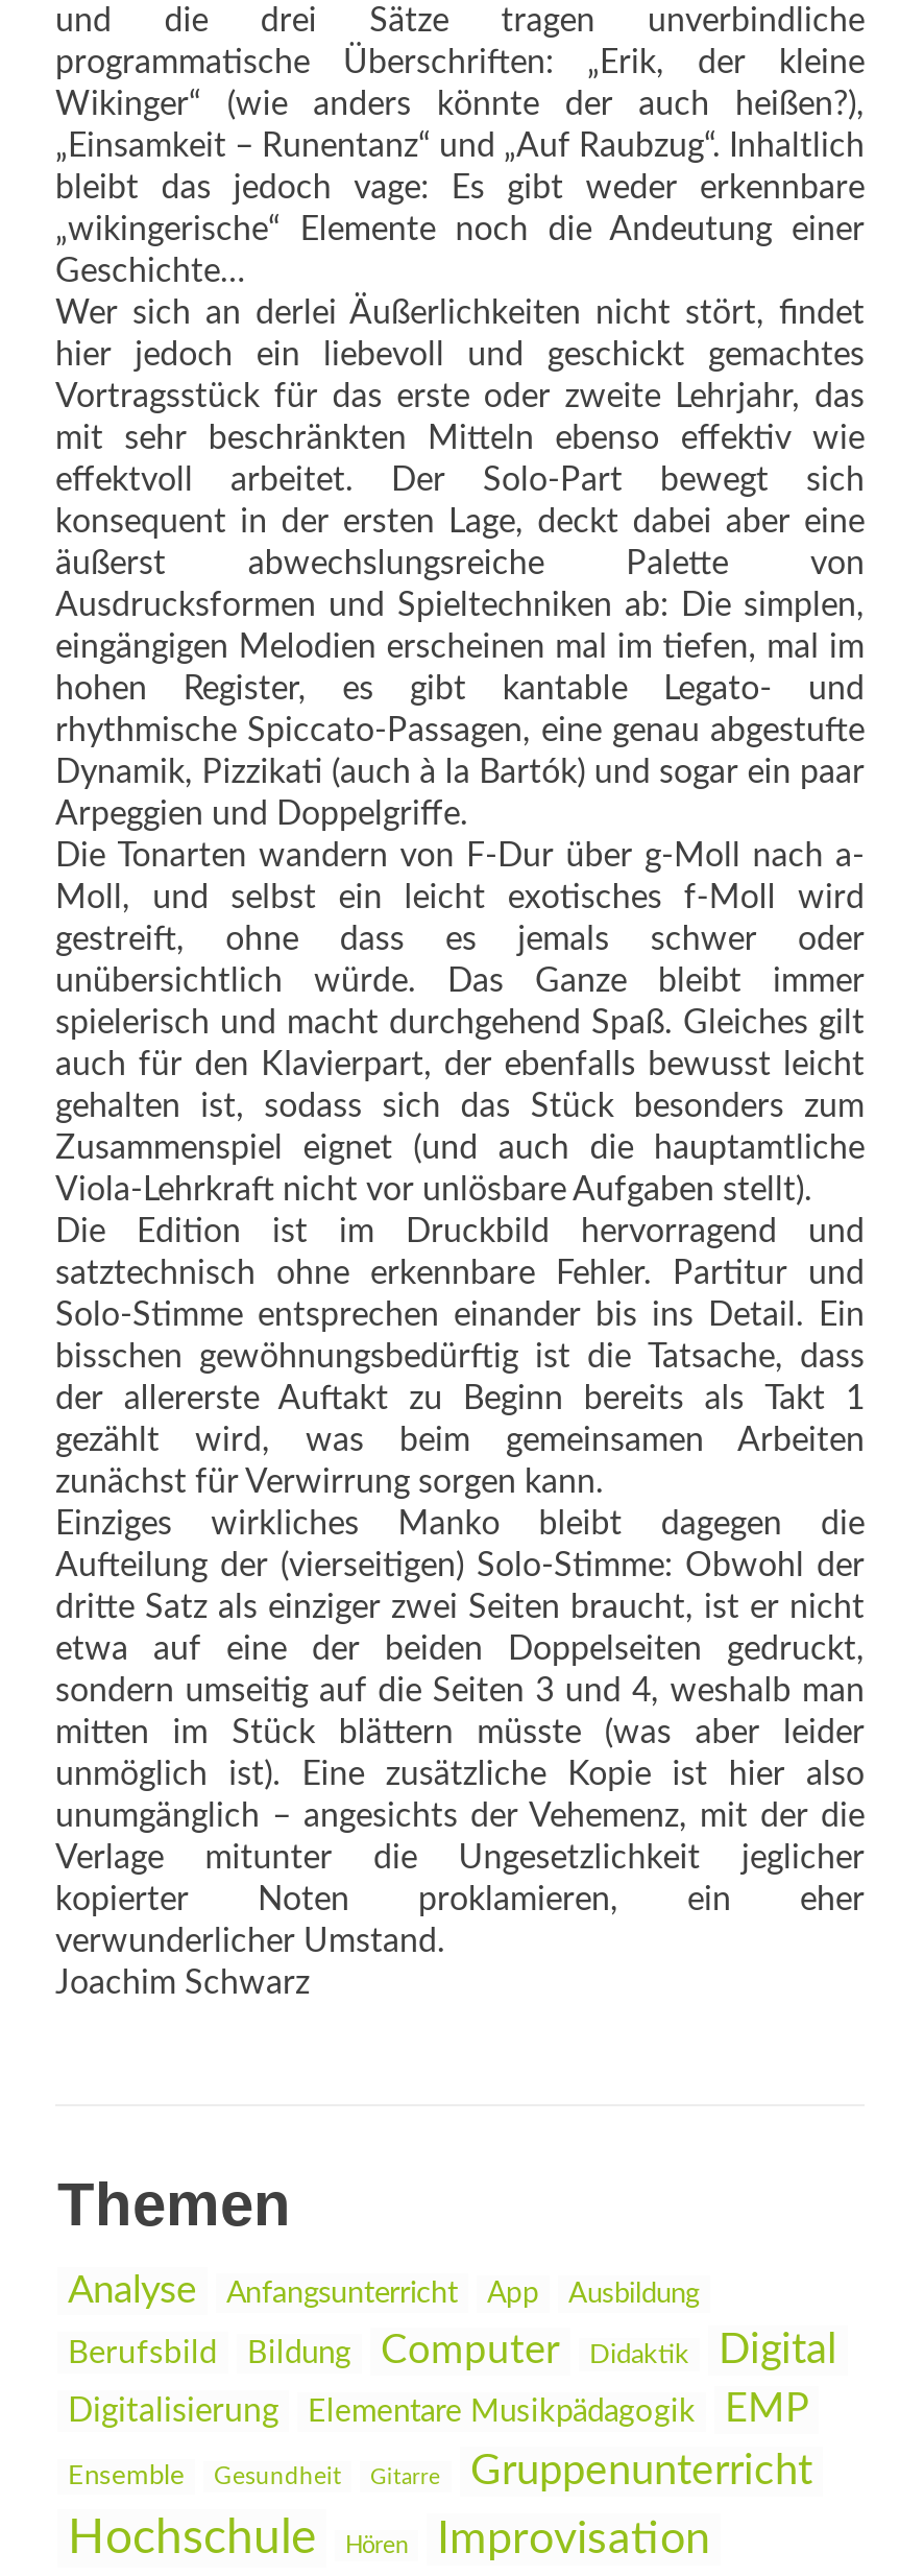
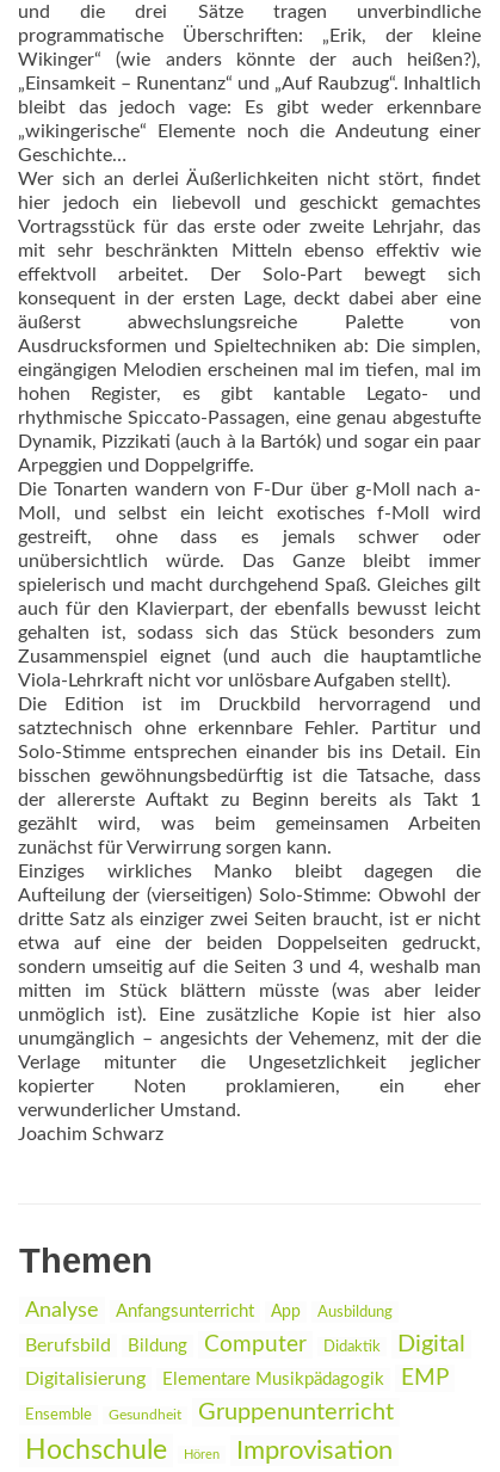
- Gitarre
